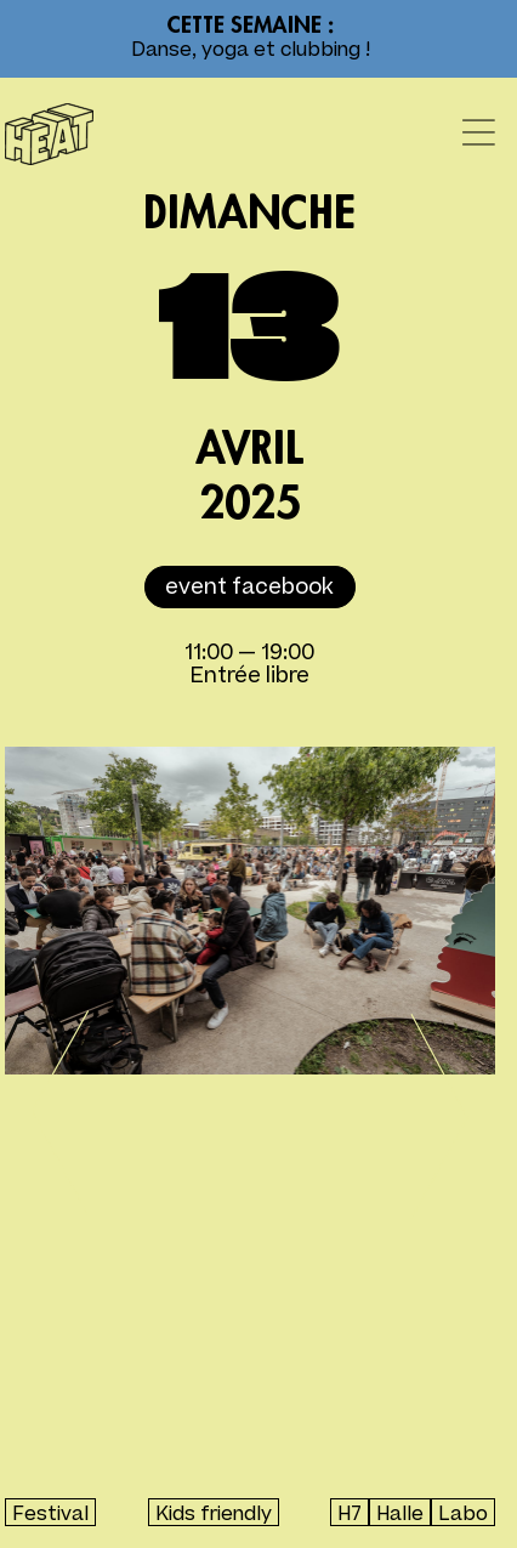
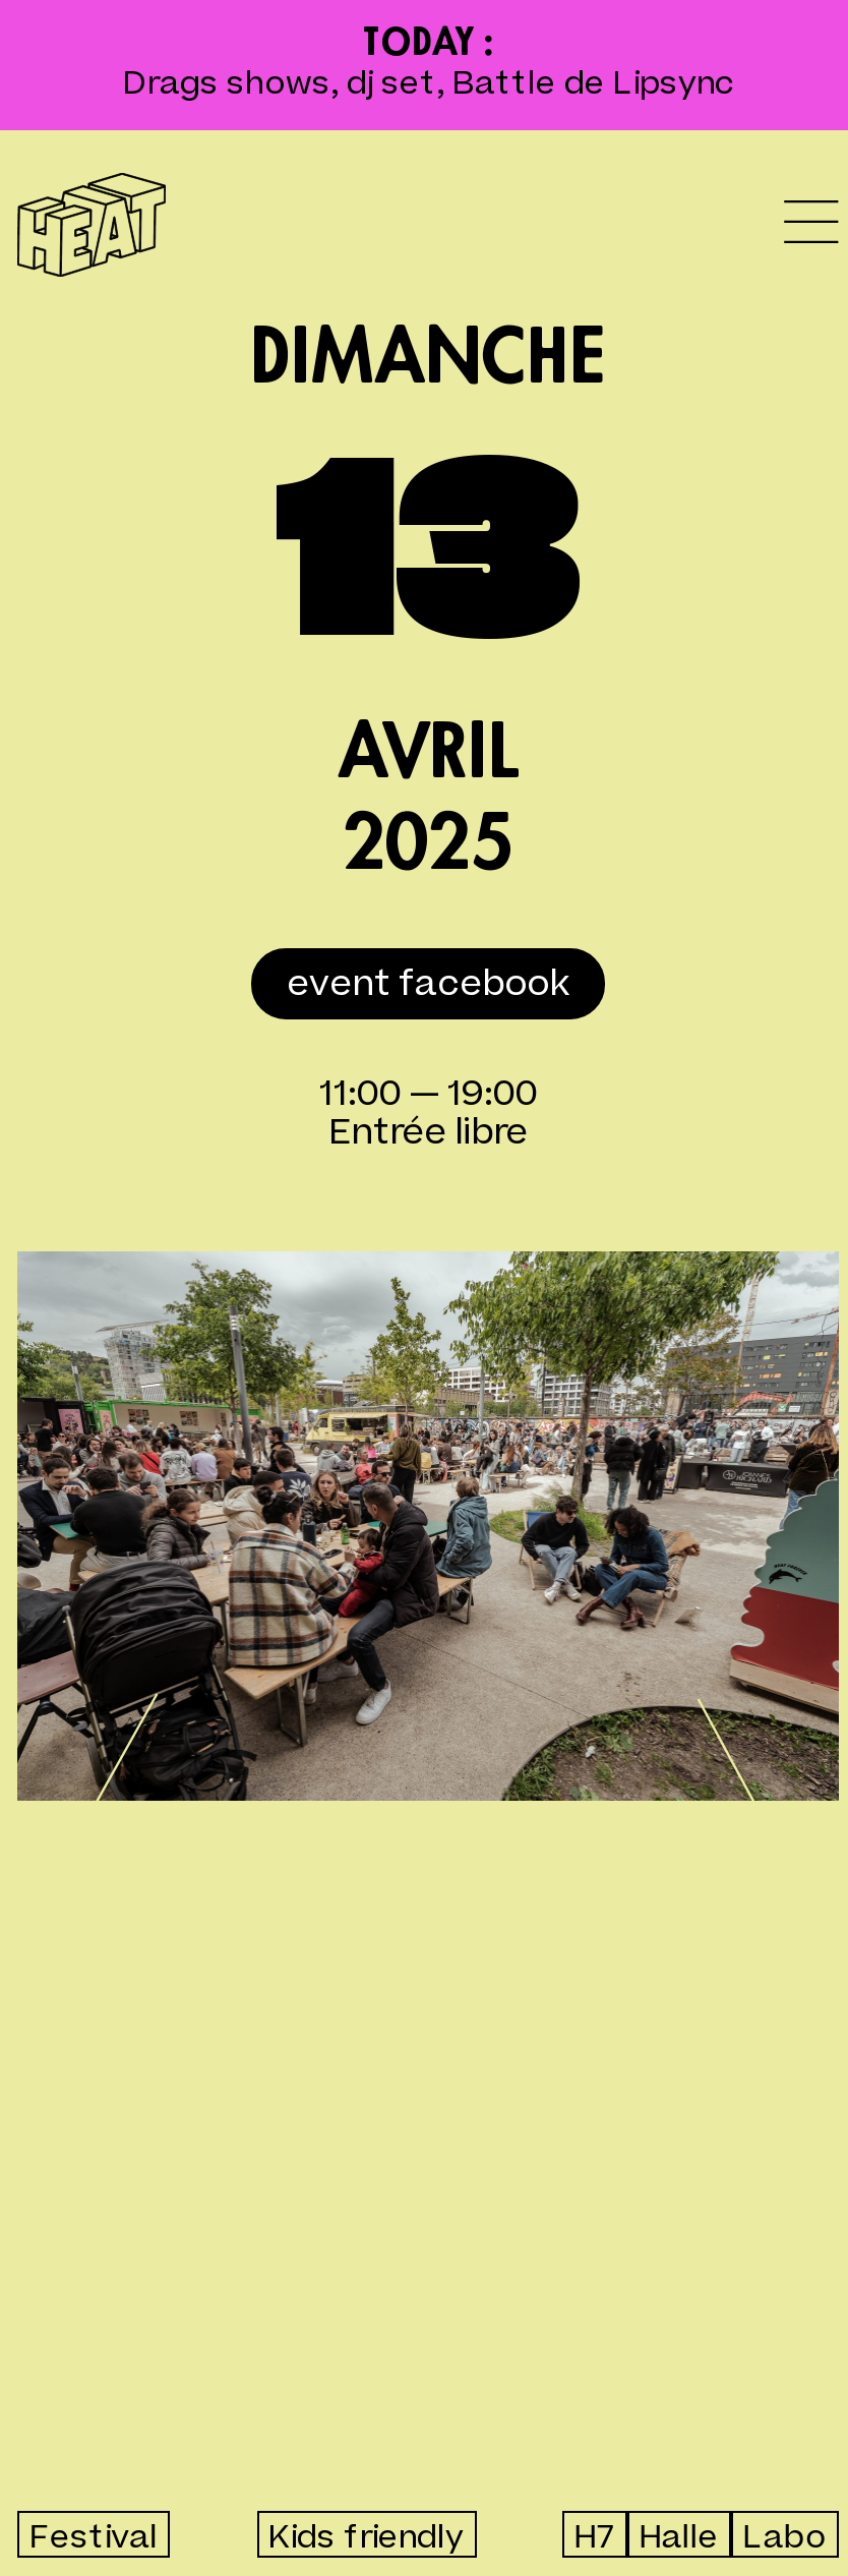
- CETTE SEMAINE :
- Danse, yoga et clubbing !
+ TODAY :
+ Drags shows, dj set, Battle de Lipsync
